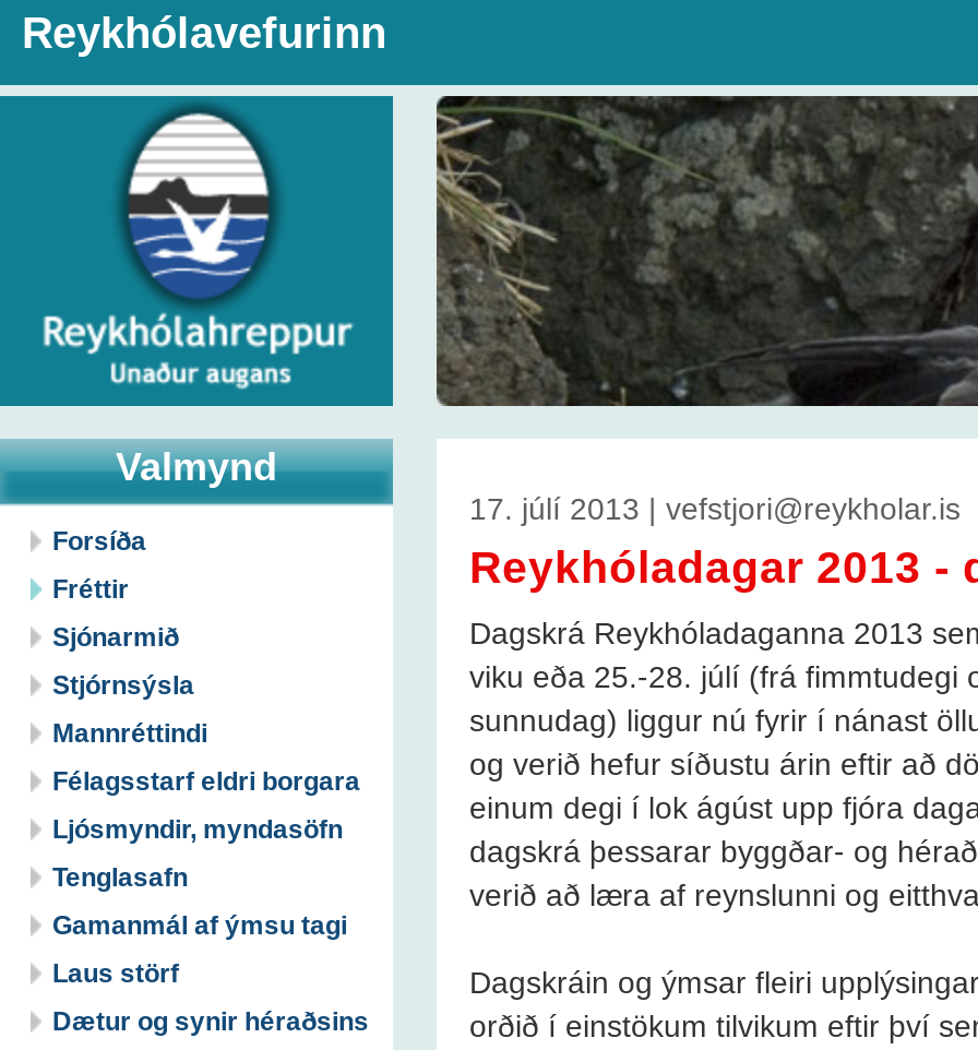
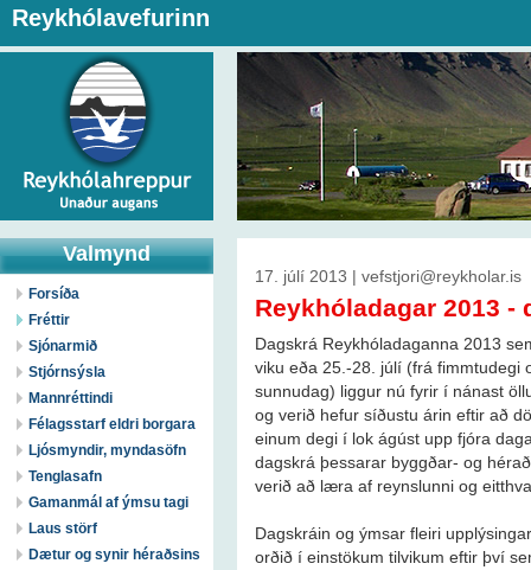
- [image]
+ [image]
